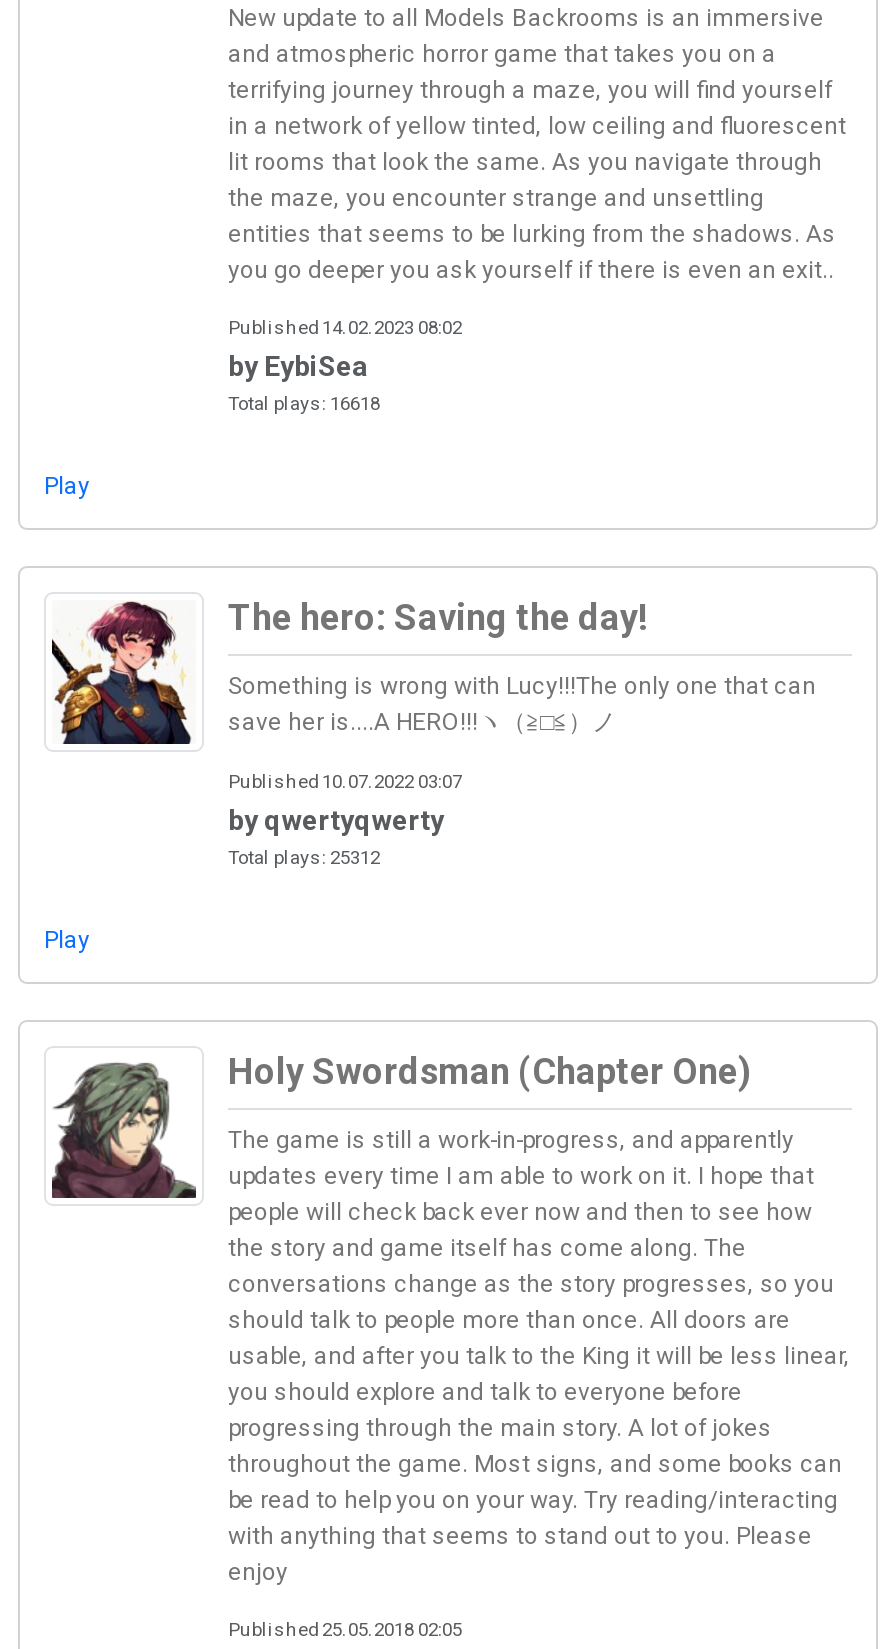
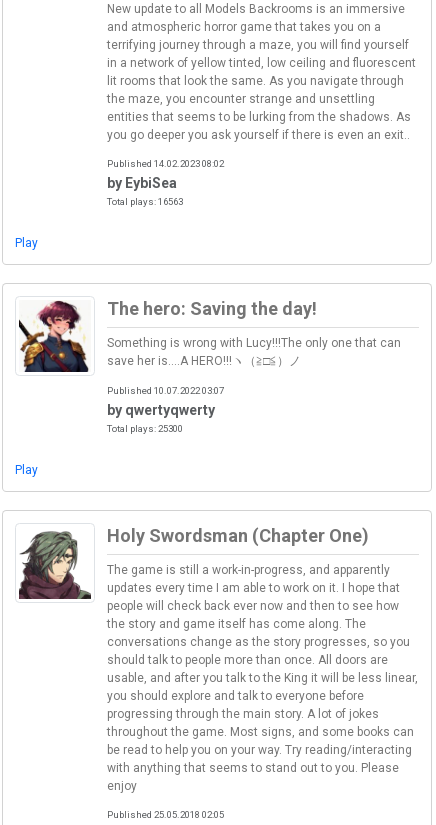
- Total plays: 16618
+ Total plays: 16563

- Total plays: 25312
+ Total plays: 25300
